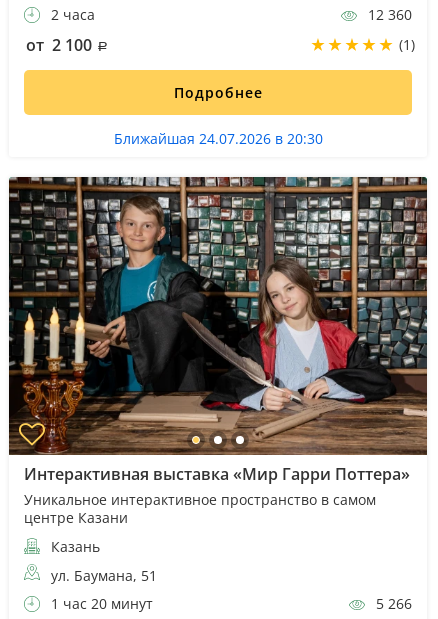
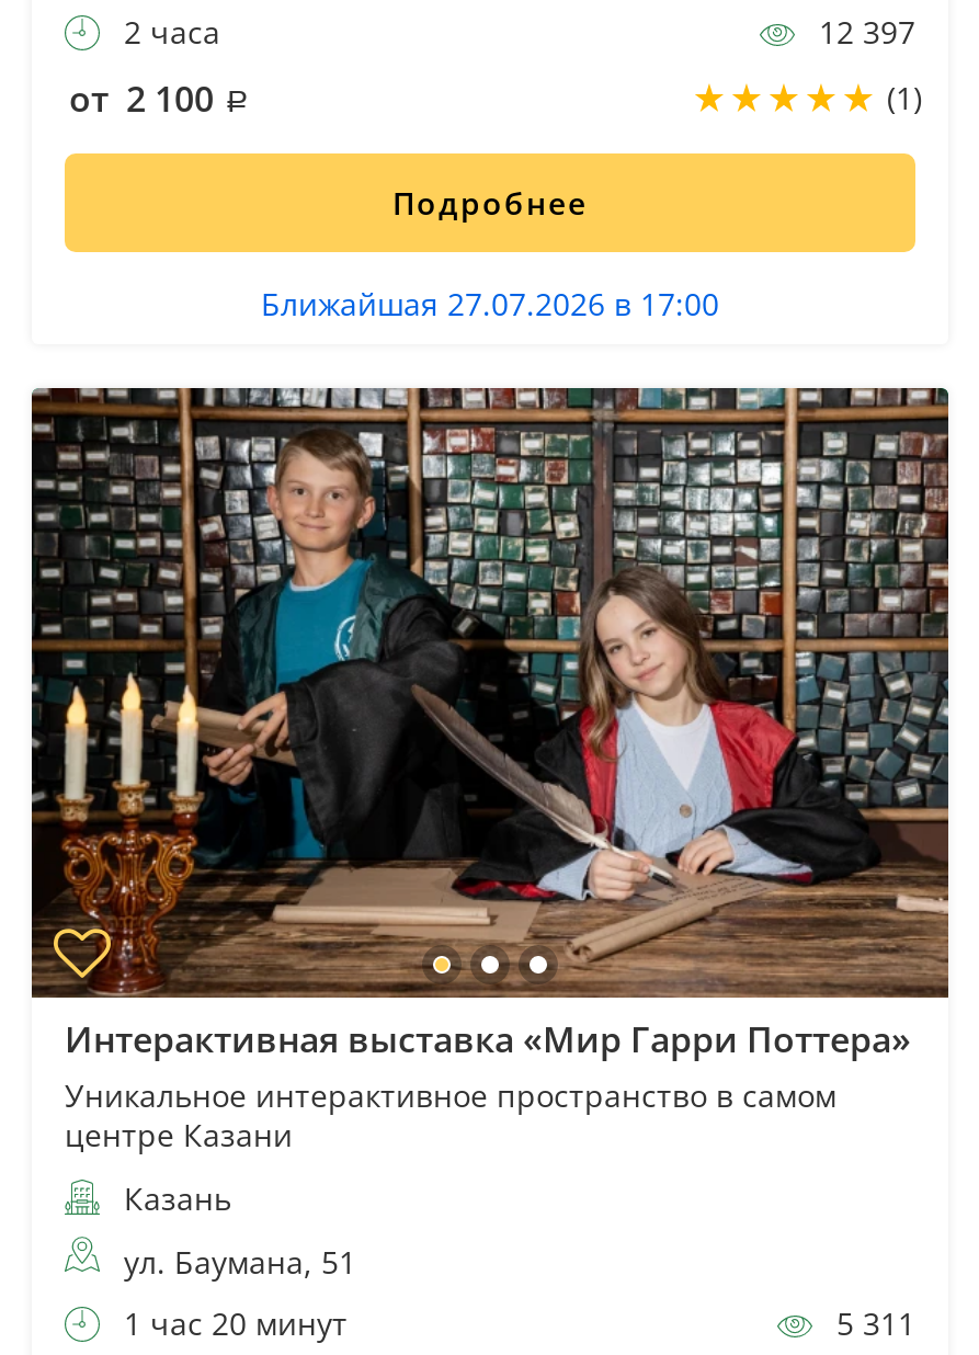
- 12 360
+ 12 397

- Ближайшая 24.07.2026 в 20:30
+ Ближайшая 27.07.2026 в 17:00

- 5 266
+ 5 311
